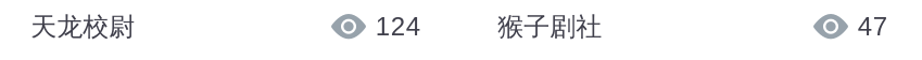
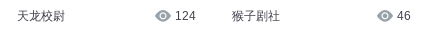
- 47
+ 46
